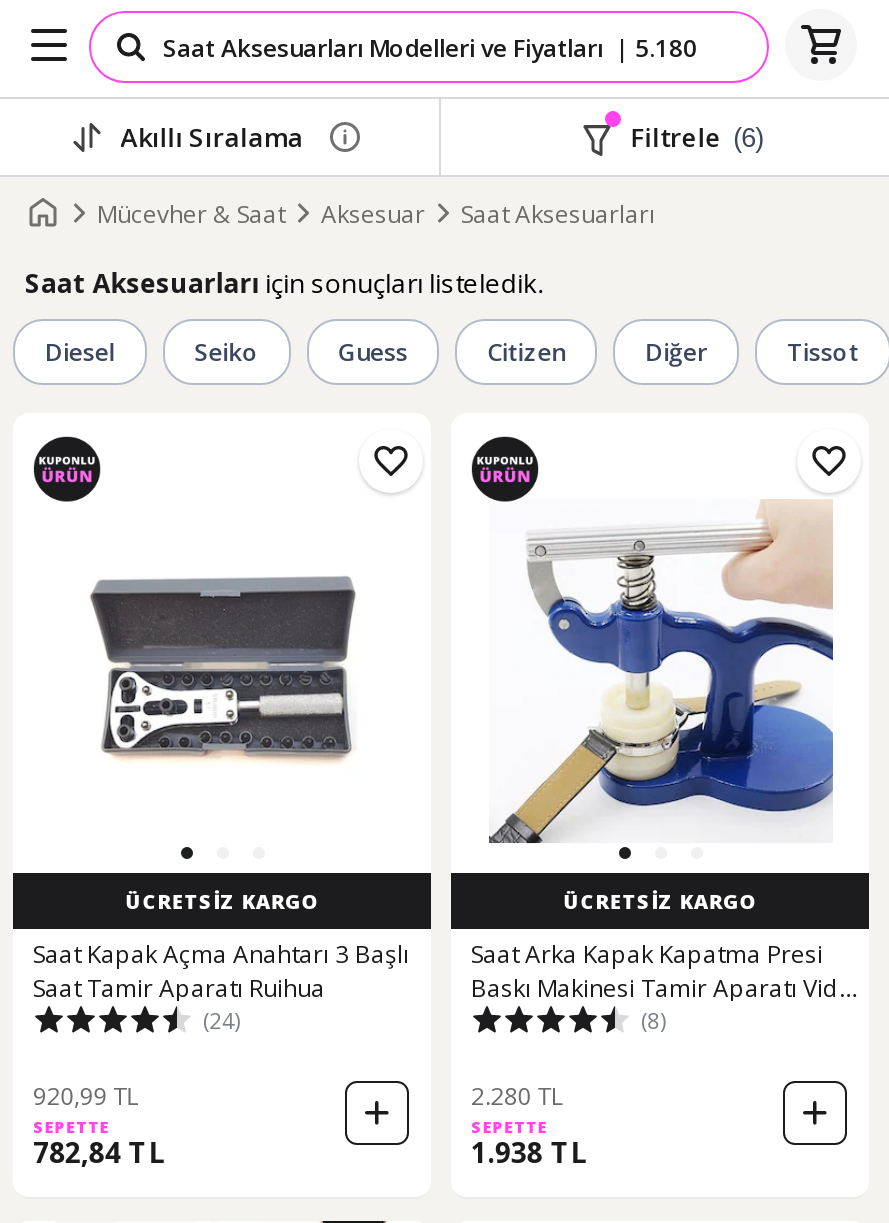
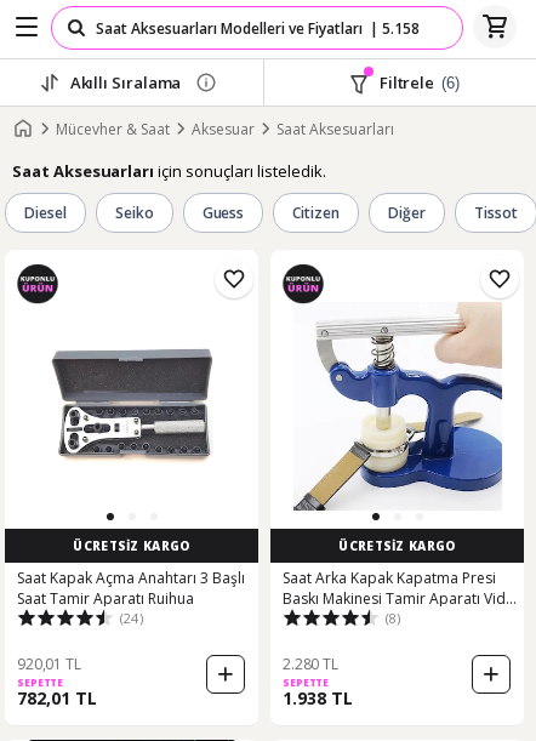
- 920,99 TL
+ 920,01 TL

- 782,84 TL
+ 782,01 TL
